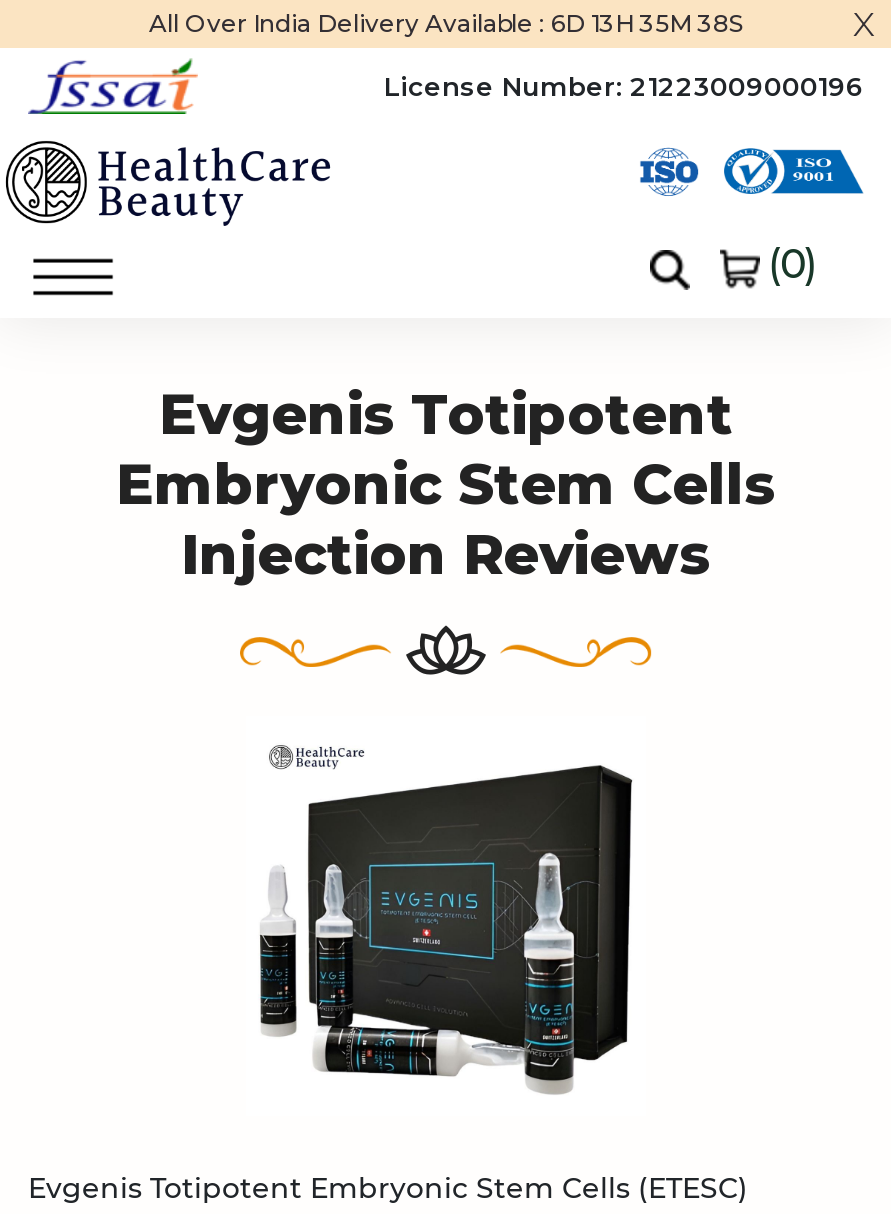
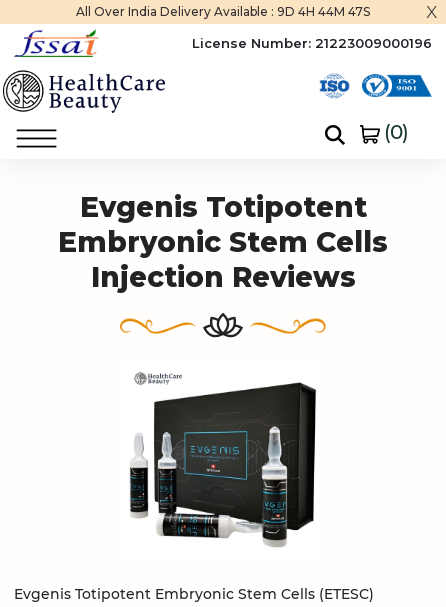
- All Over India Delivery Available : 6D 13H 35M 38S
+ All Over India Delivery Available : 9D 4H 44M 47S
